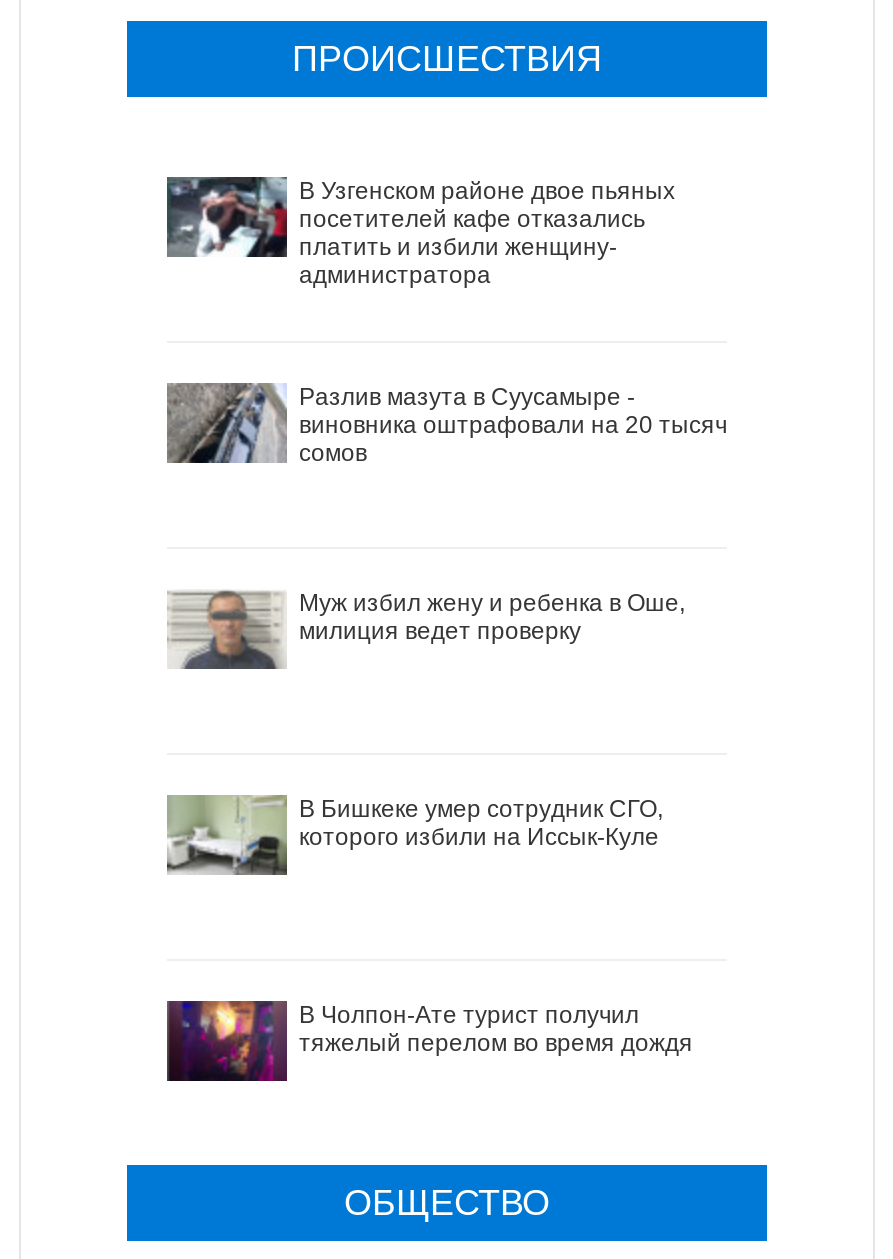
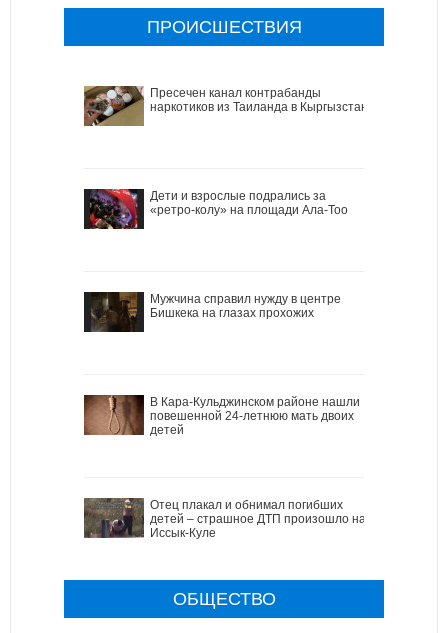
- [image]
- В Узгенском районе двое пьяных
- посетителей кафе отказались
- платить и избили женщину-
- администратора
+ [image]
+ Пресечен канал контрабанды
+ наркотиков из Таиланда в Кыргызстан

- [image]
- Разлив мазута в Суусамыре -
- виновника оштрафовали на 20 тысяч
- сомов
+ [image]
+ Дети и взрослые подрались за
+ «ретро-колу» на площади Ала-Тоо

- [image]
- Муж избил жену и ребенка в Оше,
- милиция ведет проверку
+ [image]
+ Мужчина справил нужду в центре
+ Бишкека на глазах прохожих

- [image]
- В Бишкеке умер сотрудник СГО,
- которого избили на Иссык-Куле
+ [image]
+ В Кара-Кульджинском районе нашли
+ повешенной 24-летнюю мать двоих
+ детей

- [image]
- В Чолпон-Ате турист получил
- тяжелый перелом во время дождя
+ [image]
+ Отец плакал и обнимал погибших
+ детей – страшное ДТП произошло на
+ Иссык-Куле
